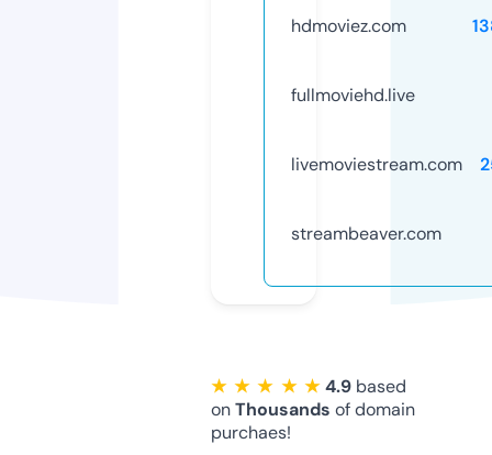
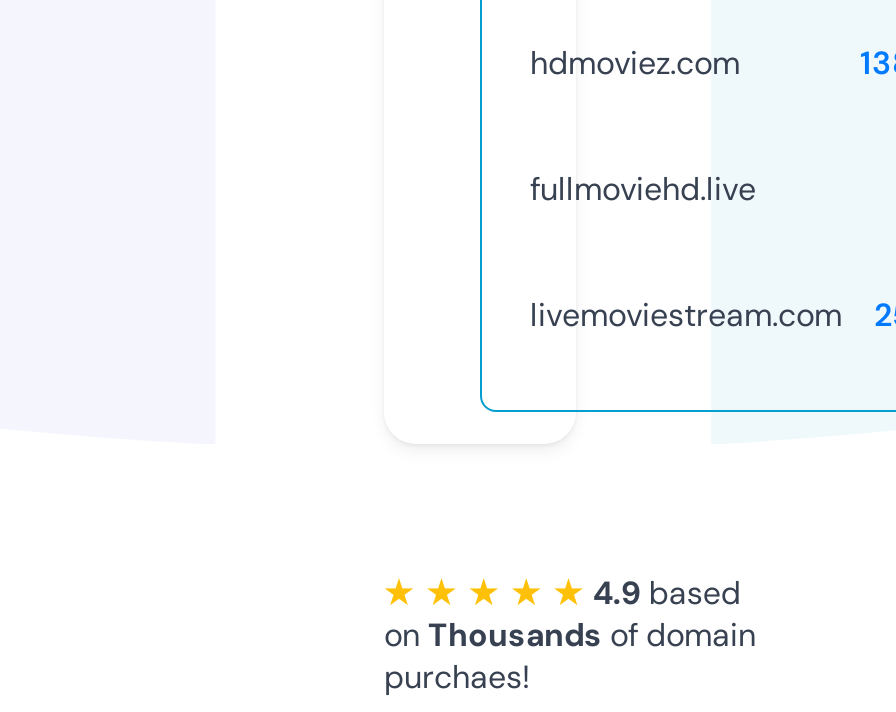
- streambeaver.com
